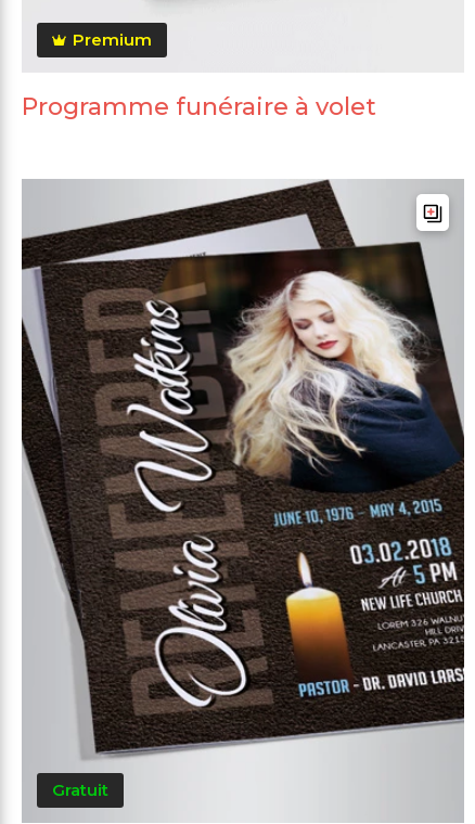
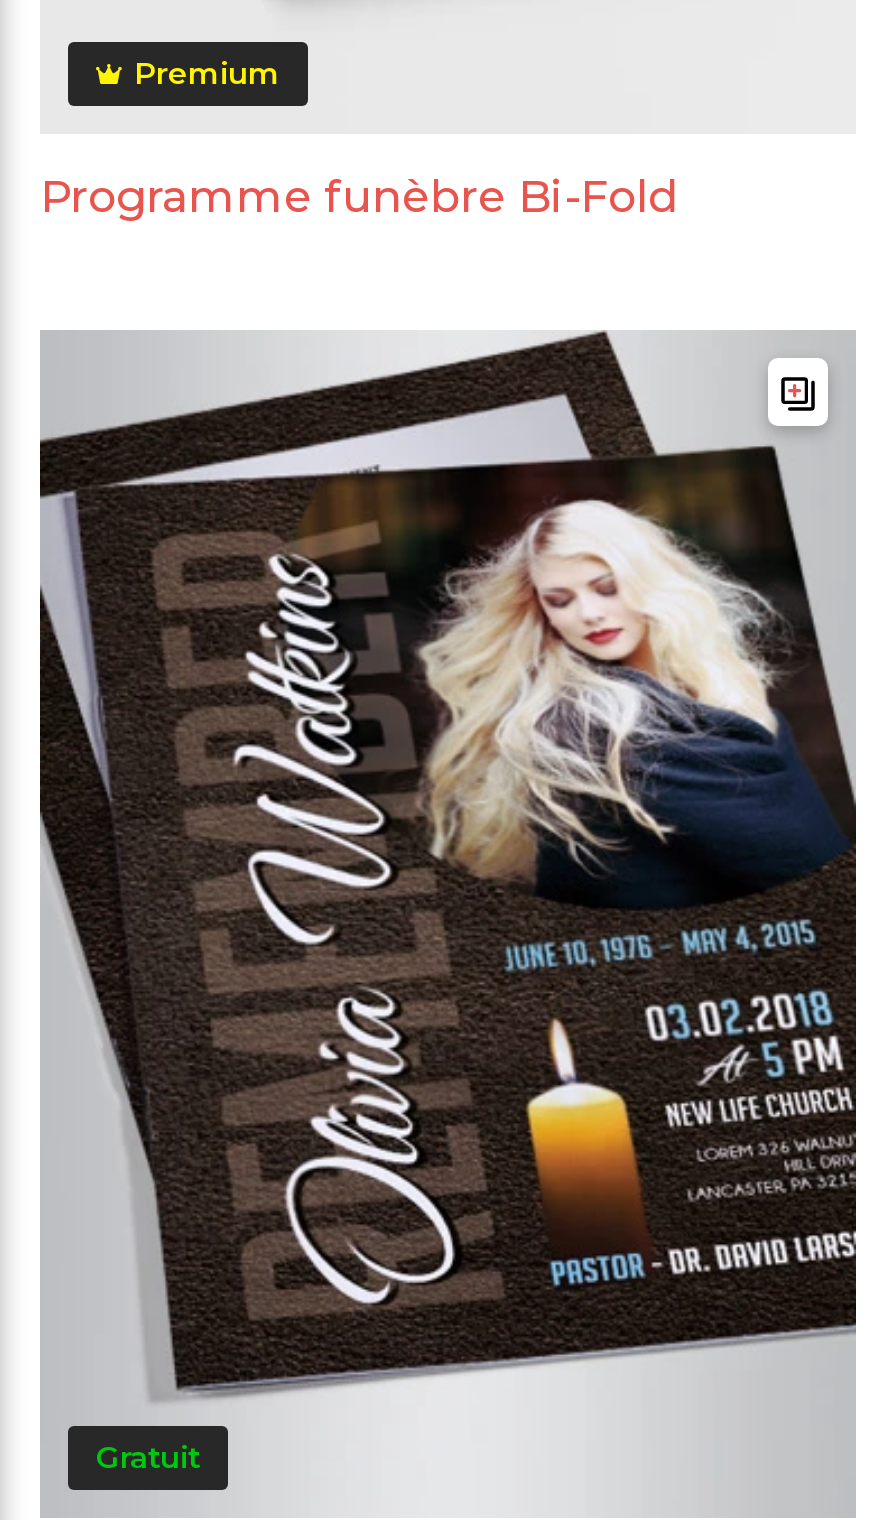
- Programme funéraire à volet
+ Programme funèbre Bi-Fold
